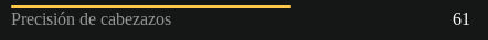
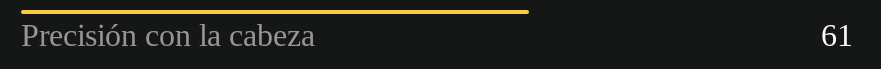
- Precisión de cabezazos
+ Precisión con la cabeza
